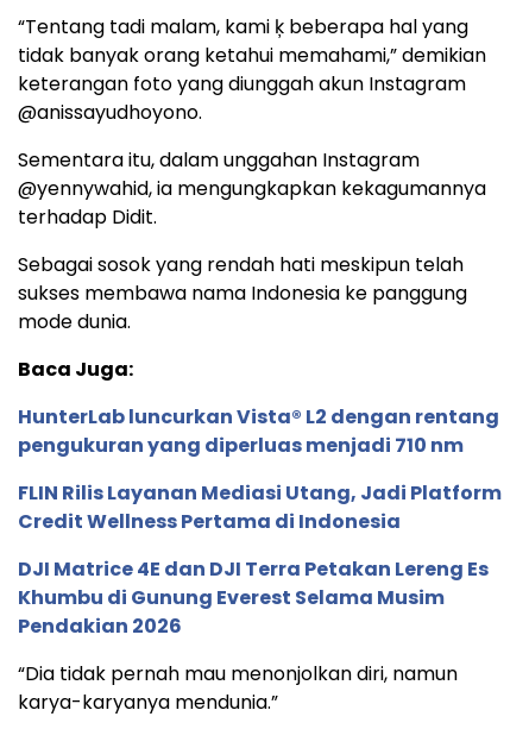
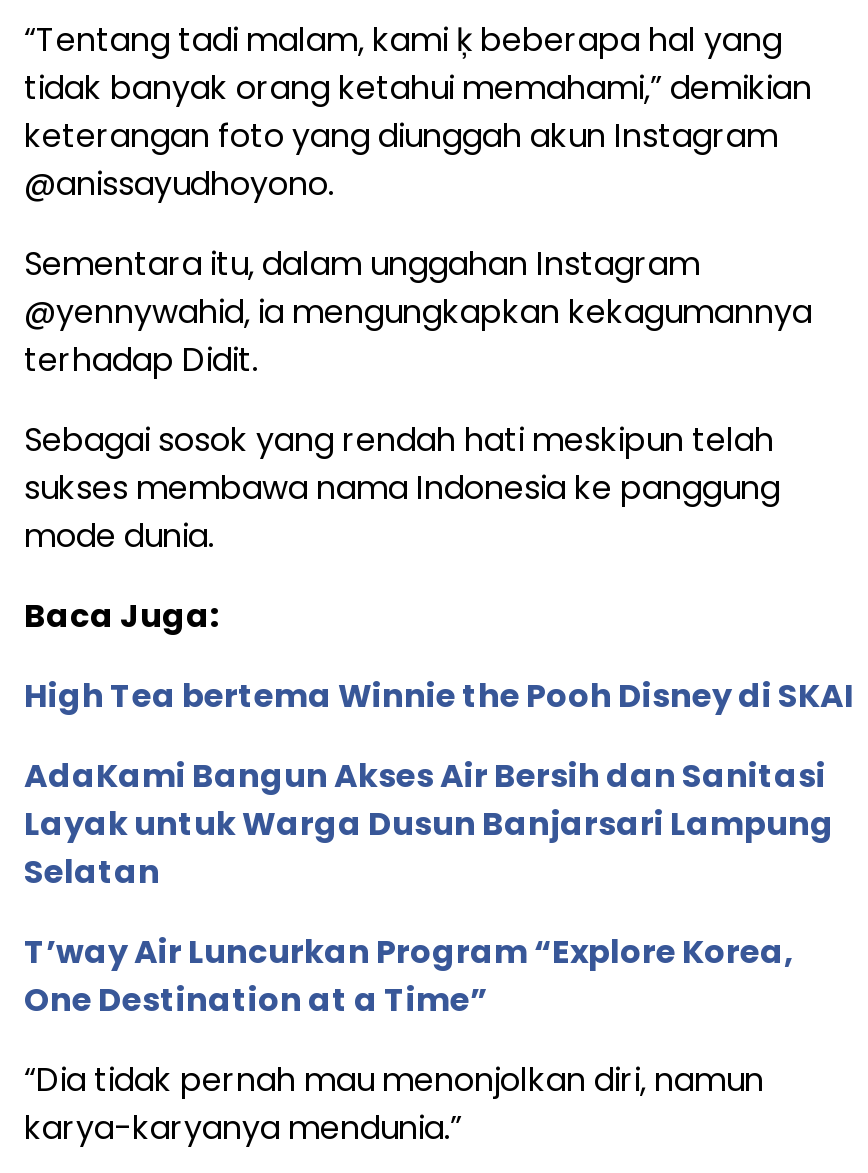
- HunterLab luncurkan Vista® L2 dengan rentang
- pengukuran yang diperluas menjadi 710 nm
+ High Tea bertema Winnie the Pooh Disney di SKAI

- FLIN Rilis Layanan Mediasi Utang, Jadi Platform
- Credit Wellness Pertama di Indonesia
+ AdaKami Bangun Akses Air Bersih dan Sanitasi
+ Layak untuk Warga Dusun Banjarsari Lampung
+ Selatan

- DJI Matrice 4E dan DJI Terra Petakan Lereng Es
- Khumbu di Gunung Everest Selama Musim
- Pendakian 2026
+ T’way Air Luncurkan Program “Explore Korea,
+ One Destination at a Time”
